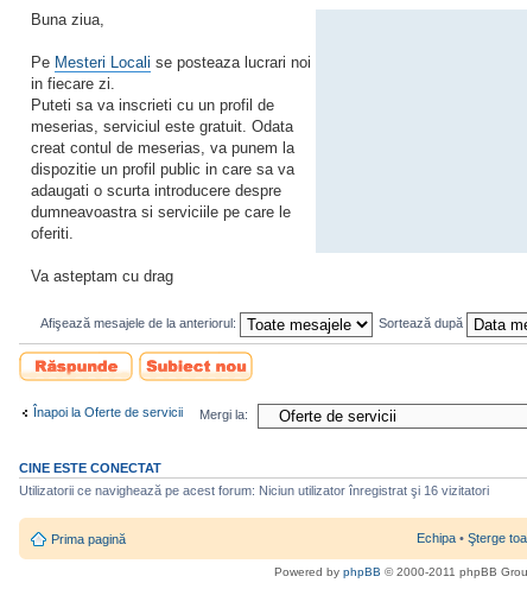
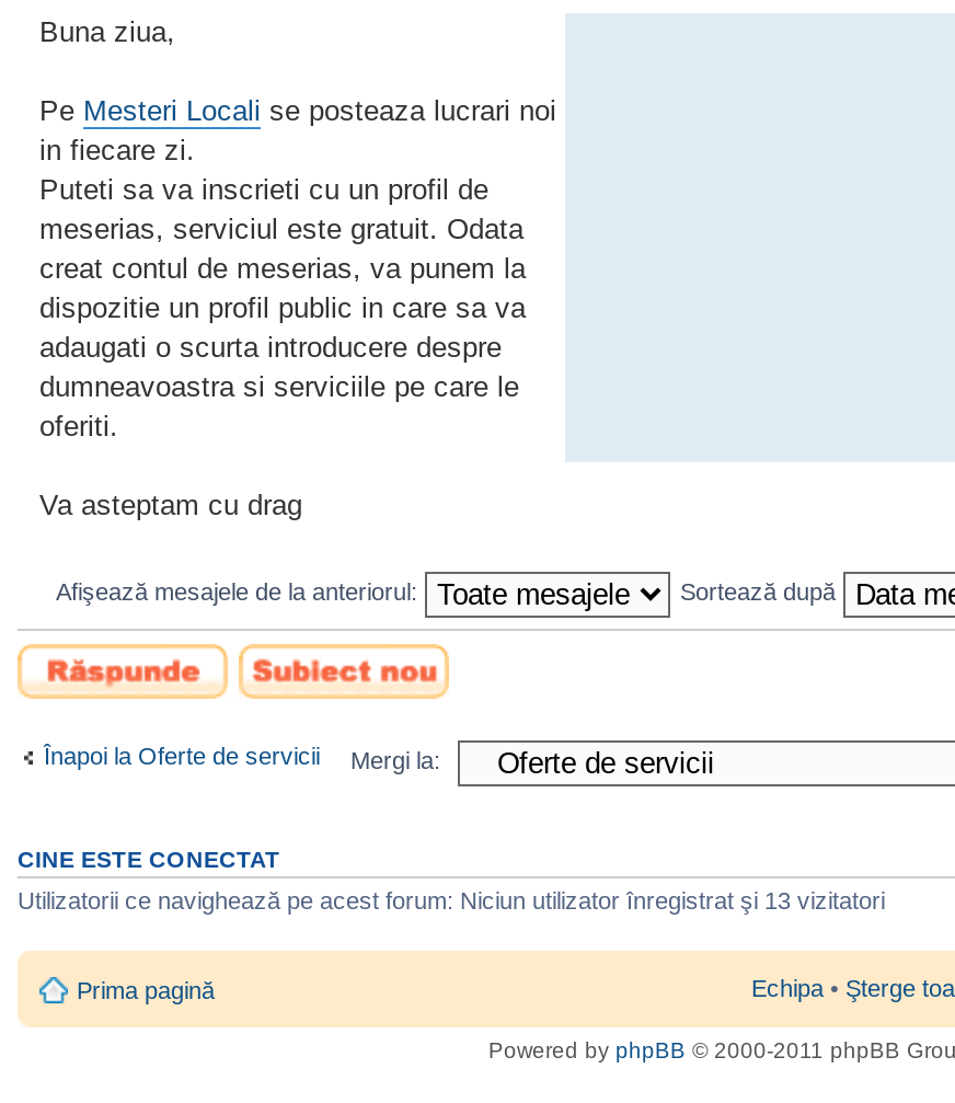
- Utilizatorii ce navighează pe acest forum: Niciun utilizator înregistrat şi 16 vizitatori
+ Utilizatorii ce navighează pe acest forum: Niciun utilizator înregistrat şi 13 vizitatori
